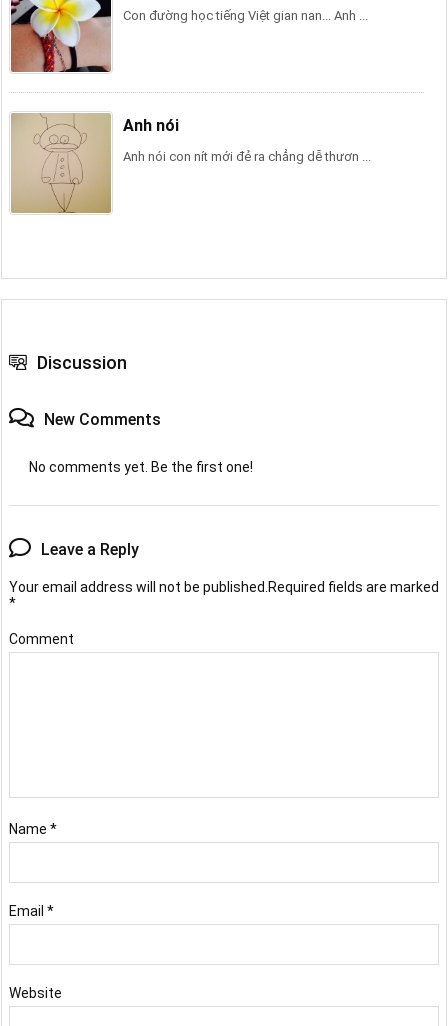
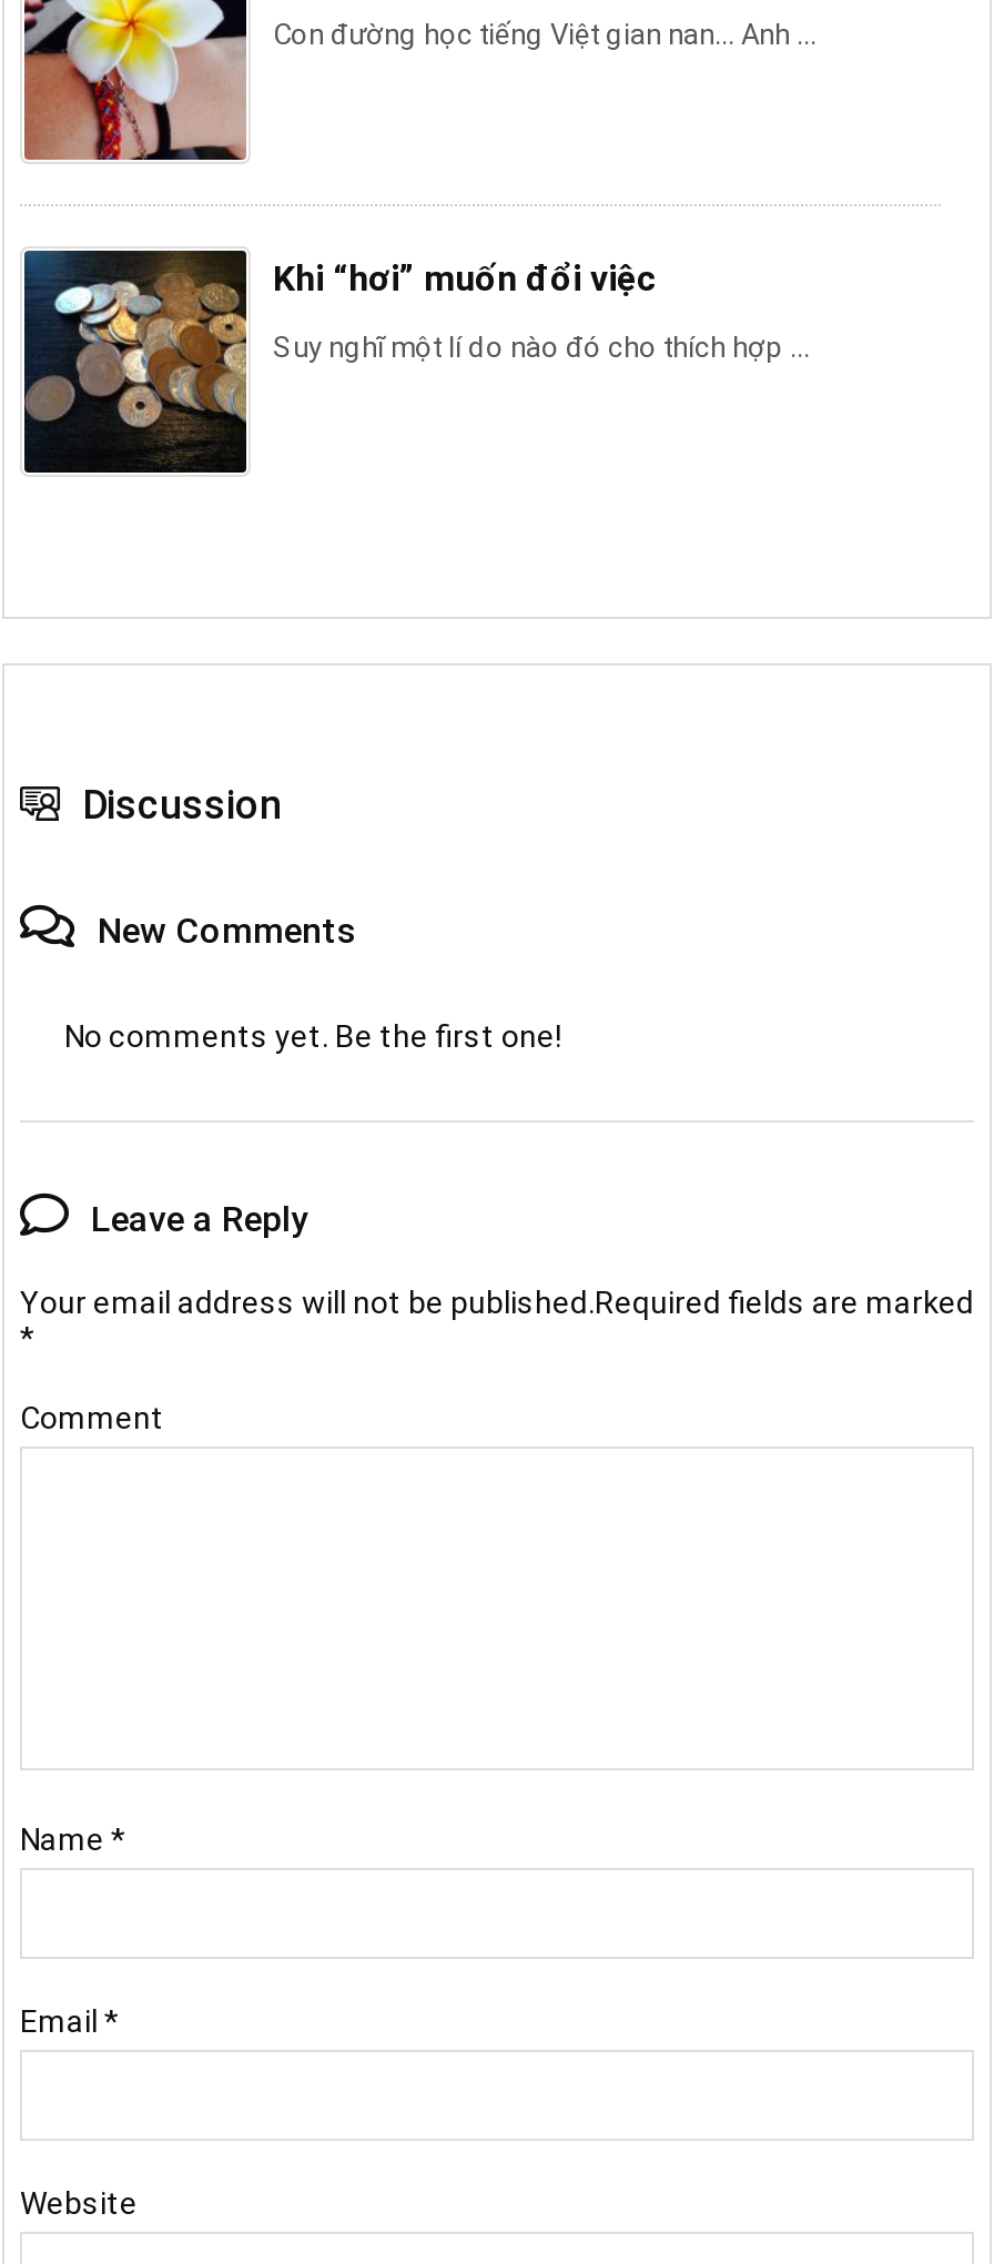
- [image]
- Anh nói
+ [image]
+ Khi “hơi” muốn đổi việc

- Anh nói con nít mới đẻ ra chẳng dễ thươn ...
+ Suy nghĩ một lí do nào đó cho thích hợp ...
